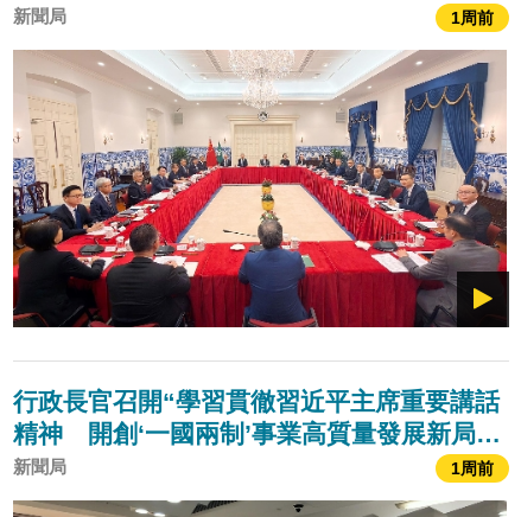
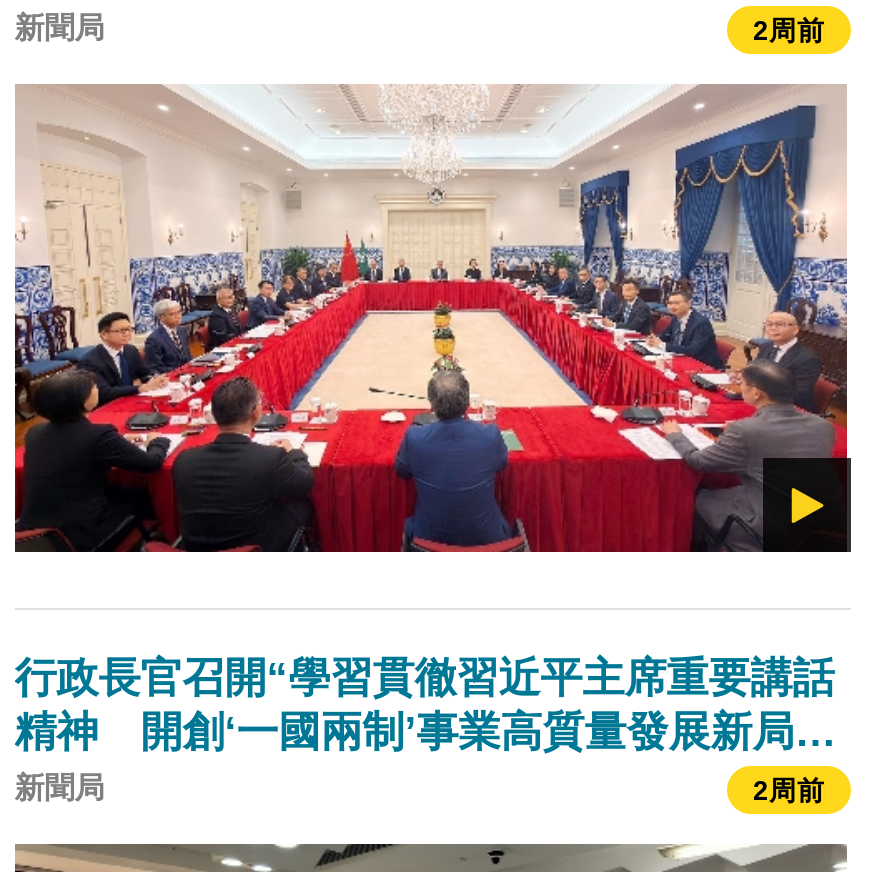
- 1周前
+ 2周前

- 1周前
+ 2周前
